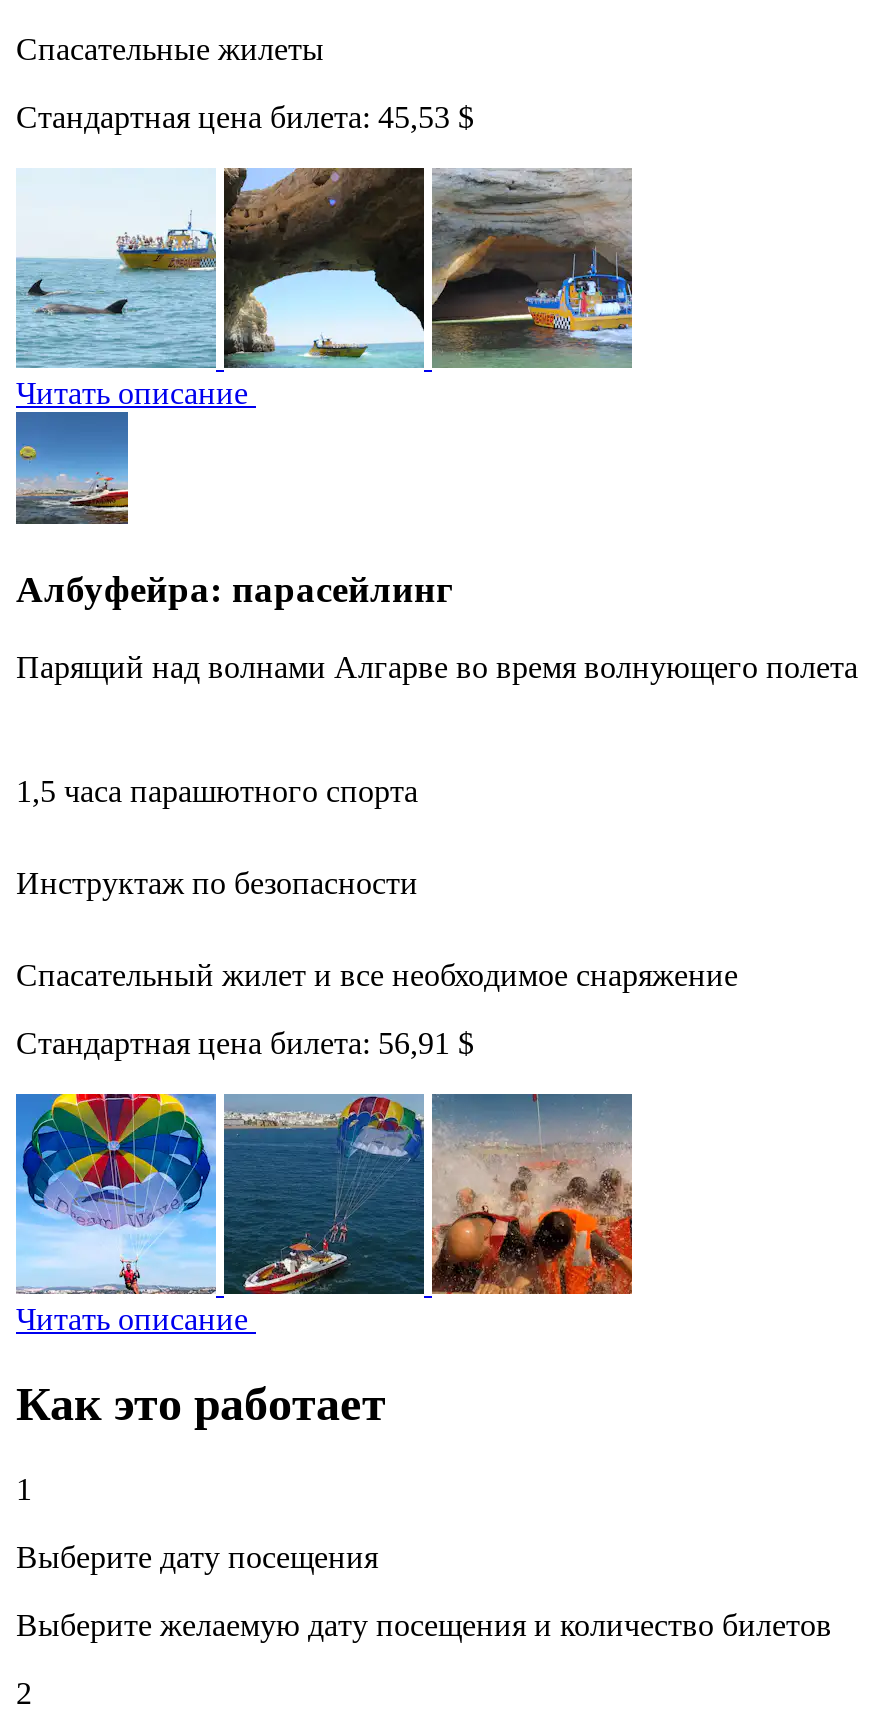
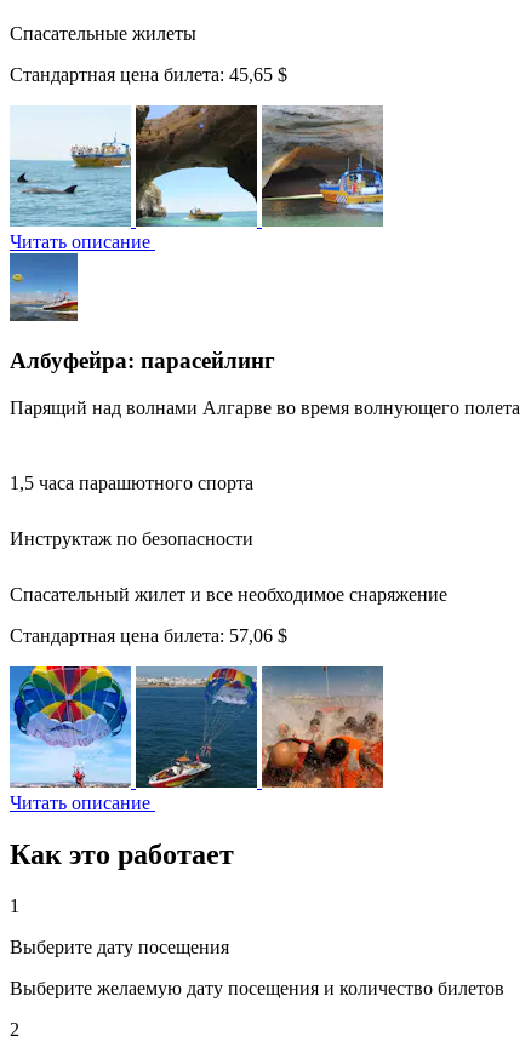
- Стандартная цена билета: 45,53 $
+ Стандартная цена билета: 45,65 $

- Стандартная цена билета: 56,91 $
+ Стандартная цена билета: 57,06 $
